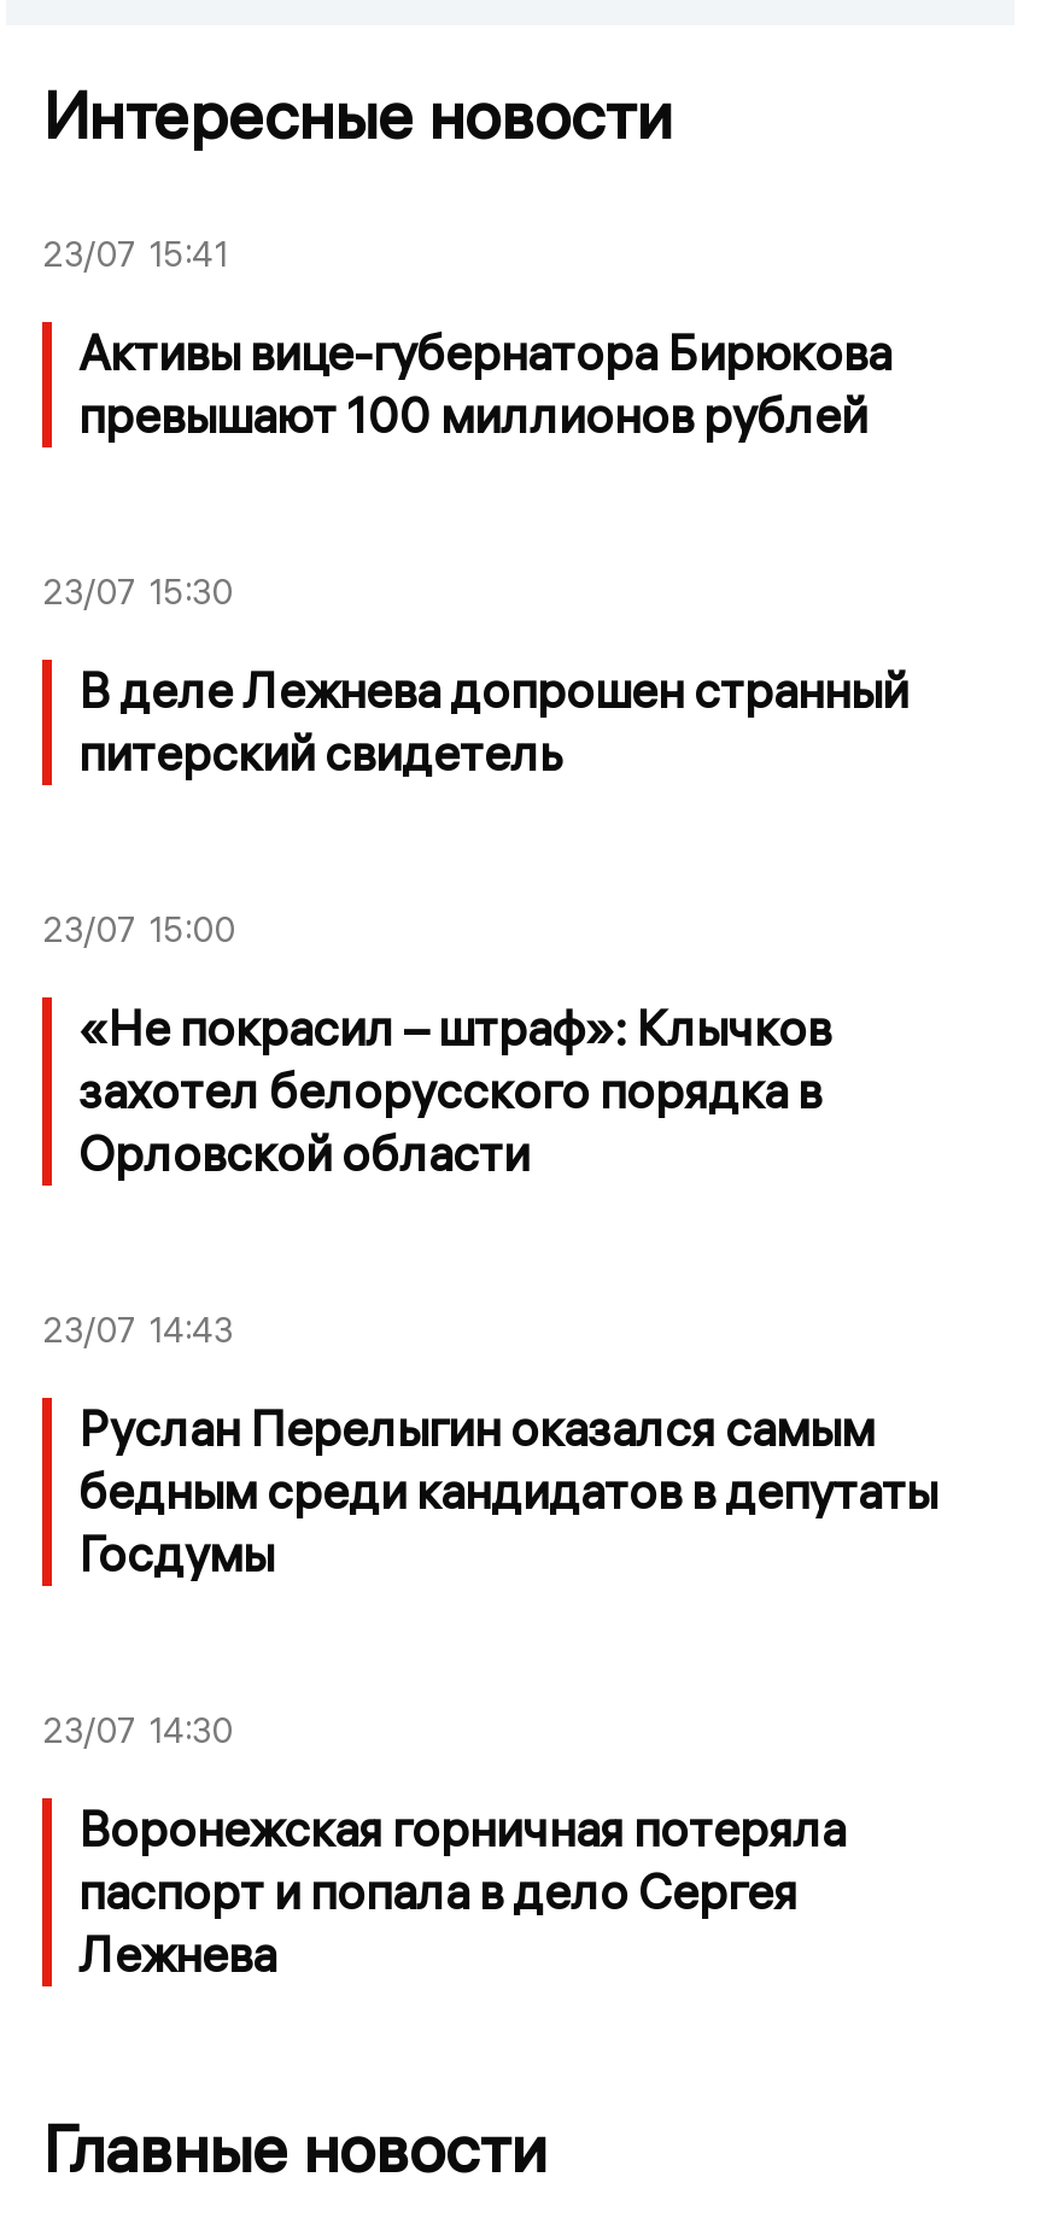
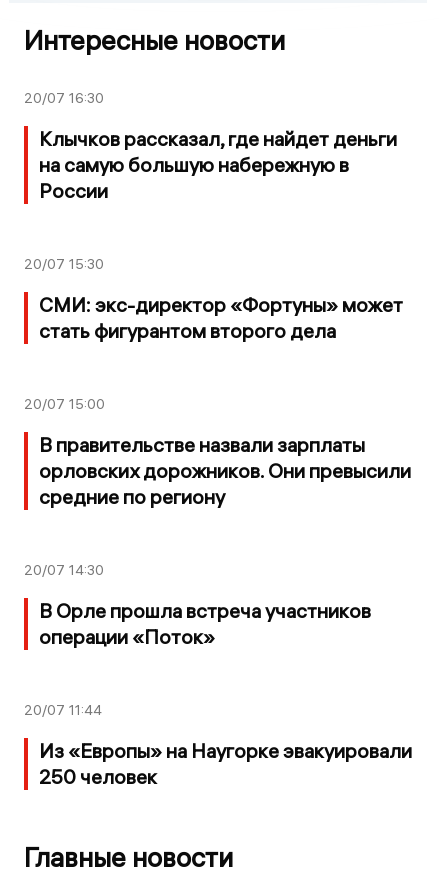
- 23/07 15:41
+ 20/07 16:30

- Активы вице-губернатора Бирюкова
- превышают 100 миллионов рублей
+ Клычков рассказал, где найдет деньги
+ на самую большую набережную в
+ России

- 23/07 15:30
+ 20/07 15:30

- В деле Лежнева допрошен странный
- питерский свидетель
+ СМИ: экс-директор «Фортуны» может
+ стать фигурантом второго дела

- 23/07 15:00
+ 20/07 15:00

- «Не покрасил – штраф»: Клычков
- захотел белорусского порядка в
- Орловской области
+ В правительстве назвали зарплаты
+ орловских дорожников. Они превысили
+ средние по региону

- 23/07 14:43
+ 20/07 14:30

- Руслан Перелыгин оказался самым
- бедным среди кандидатов в депутаты
- Госдумы
+ В Орле прошла встреча участников
+ операции «Поток»

- 23/07 14:30
+ 20/07 11:44

- Воронежская горничная потеряла
- паспорт и попала в дело Сергея
- Лежнева
+ Из «Европы» на Наугорке эвакуировали
+ 250 человек
